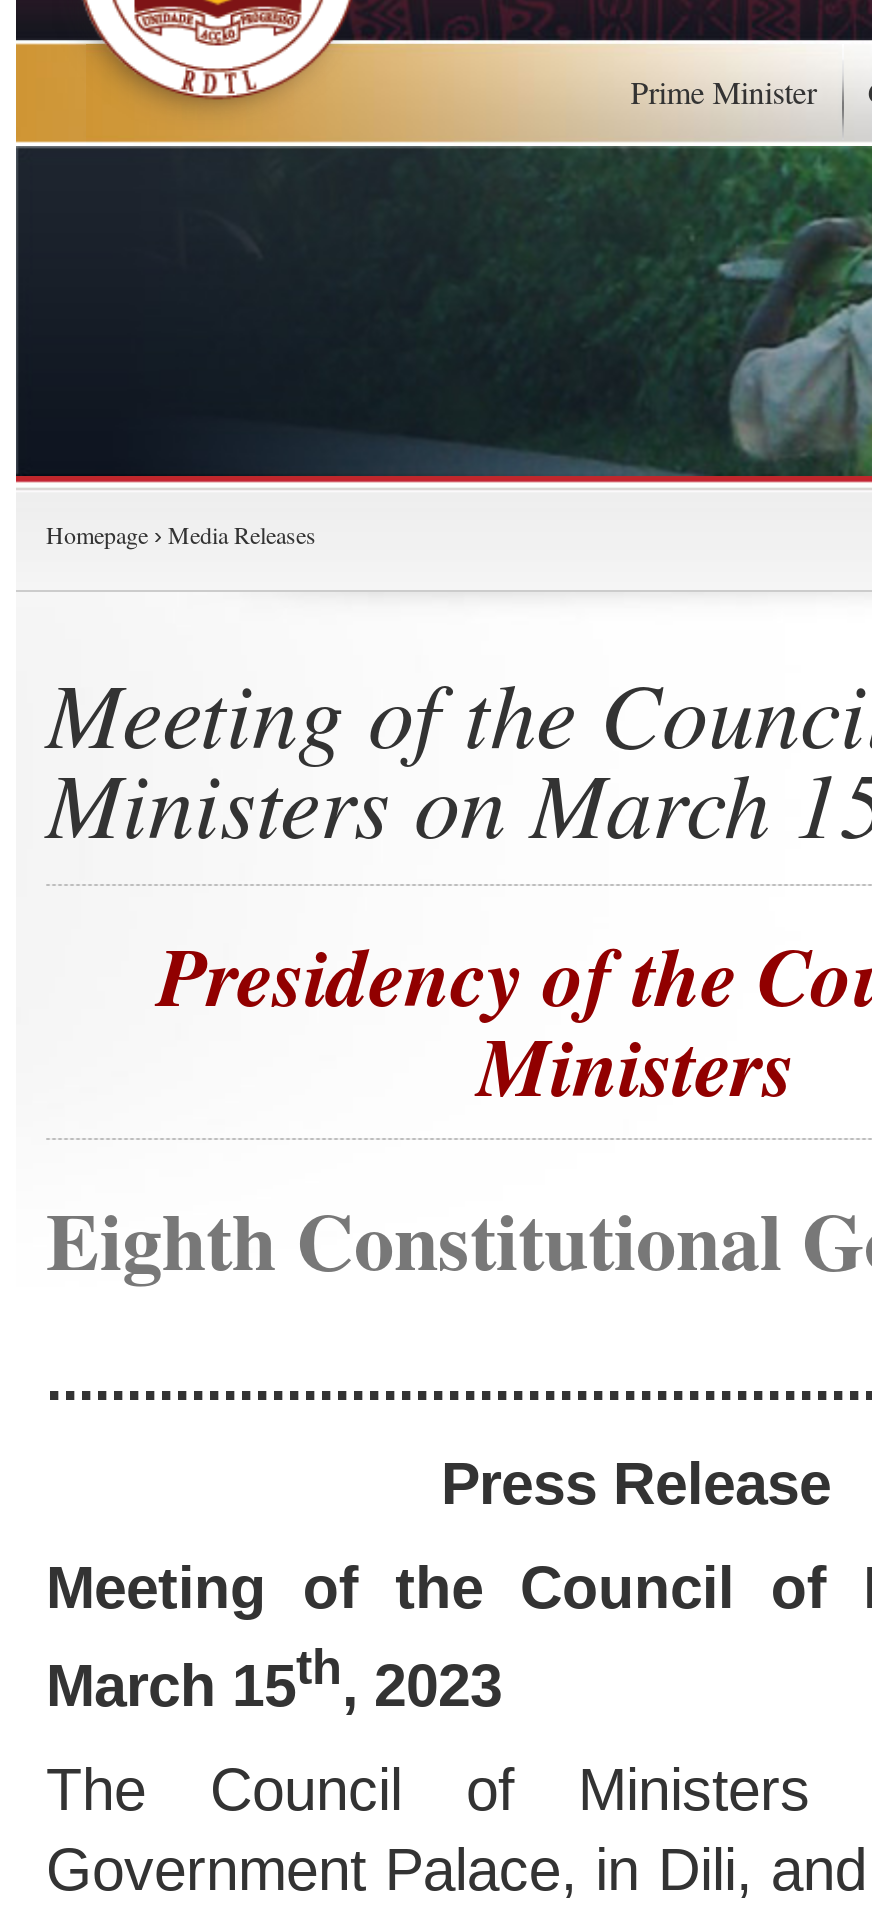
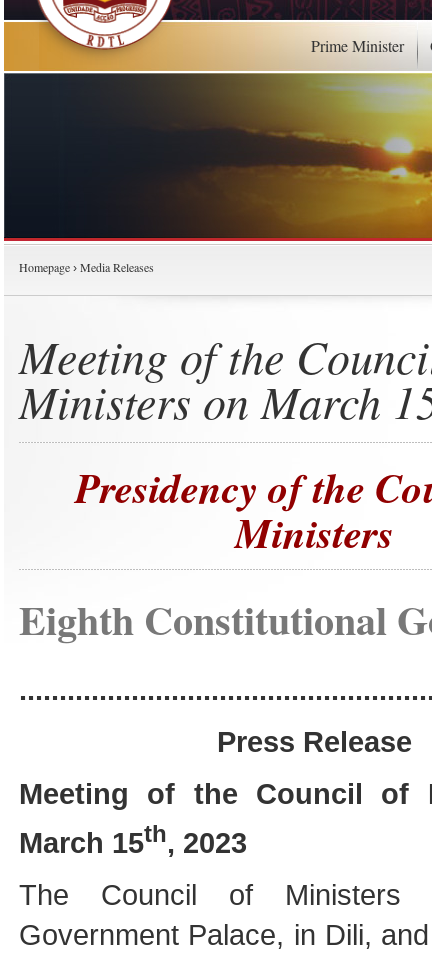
- [image]
+ [image]
